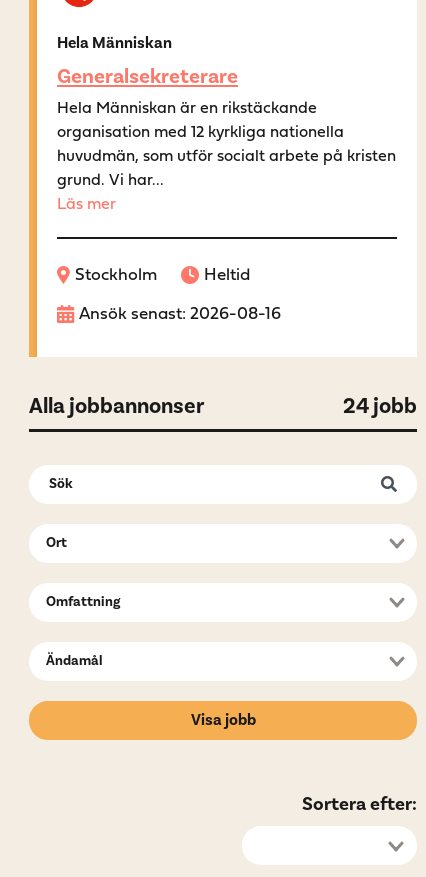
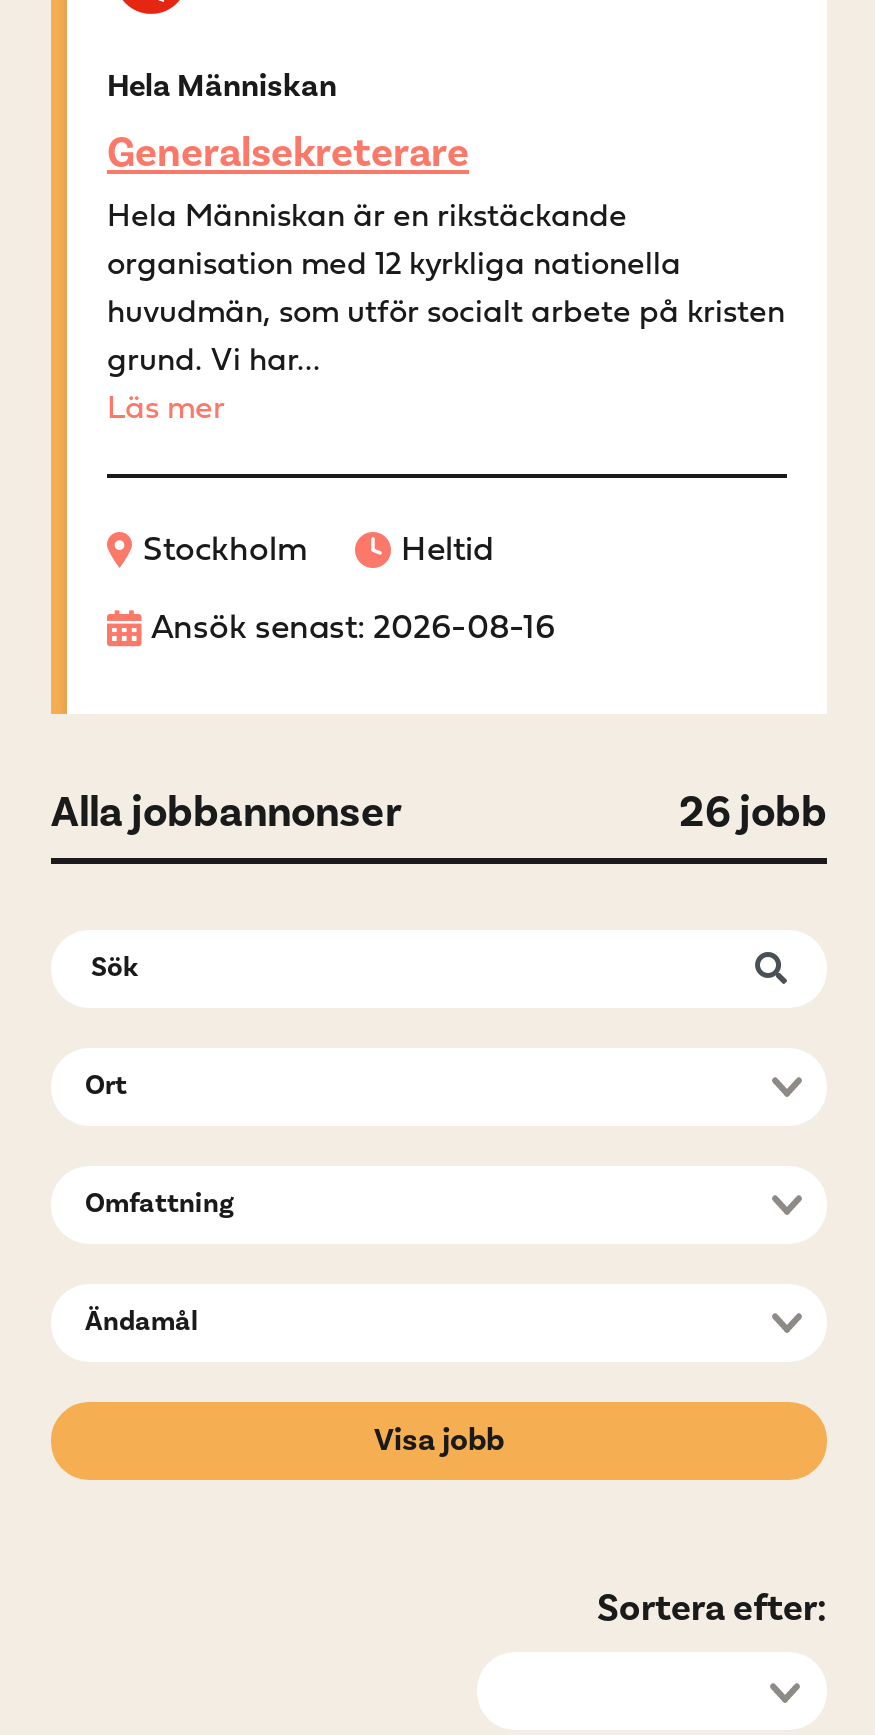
- 24 jobb
+ 26 jobb
